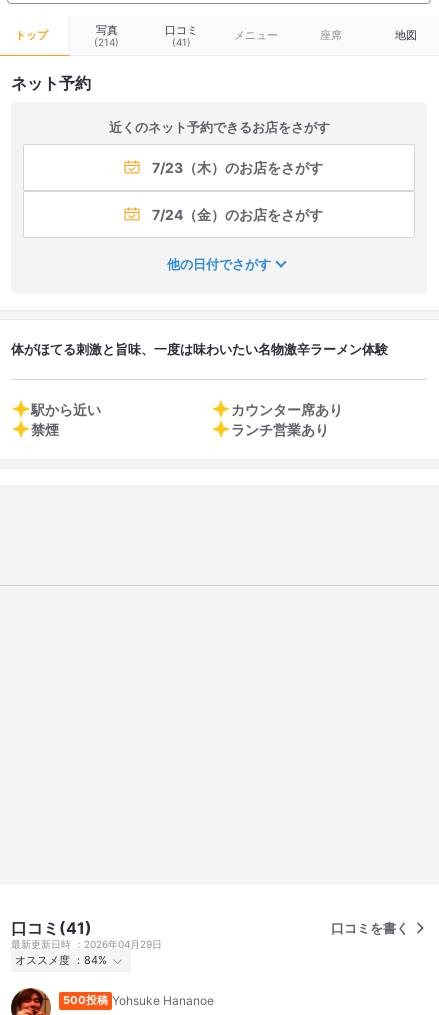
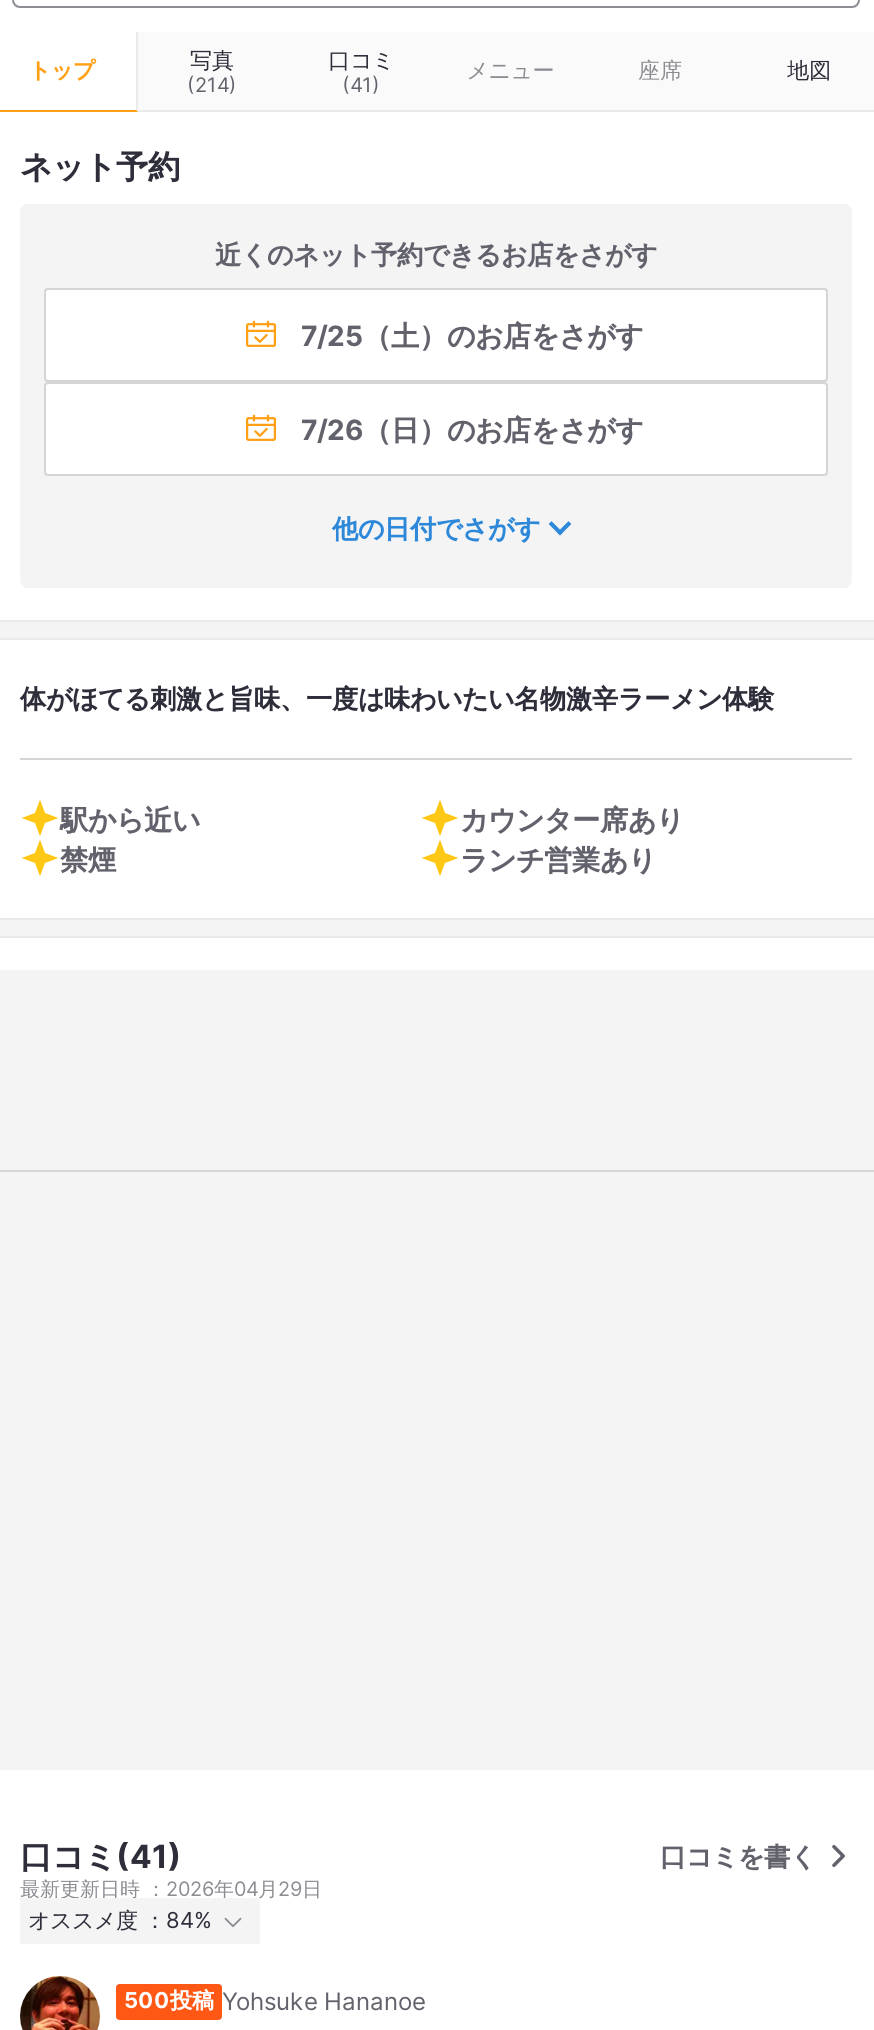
- 7/23（木）のお店をさがす
+ 7/25（土）のお店をさがす

- 7/24（金）のお店をさがす
+ 7/26（日）のお店をさがす
